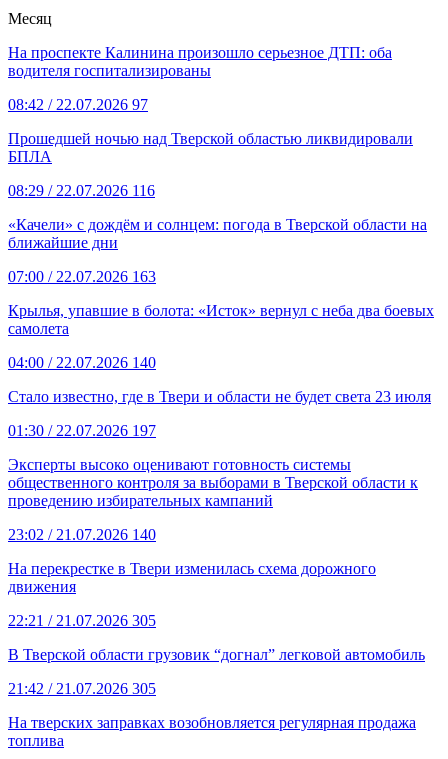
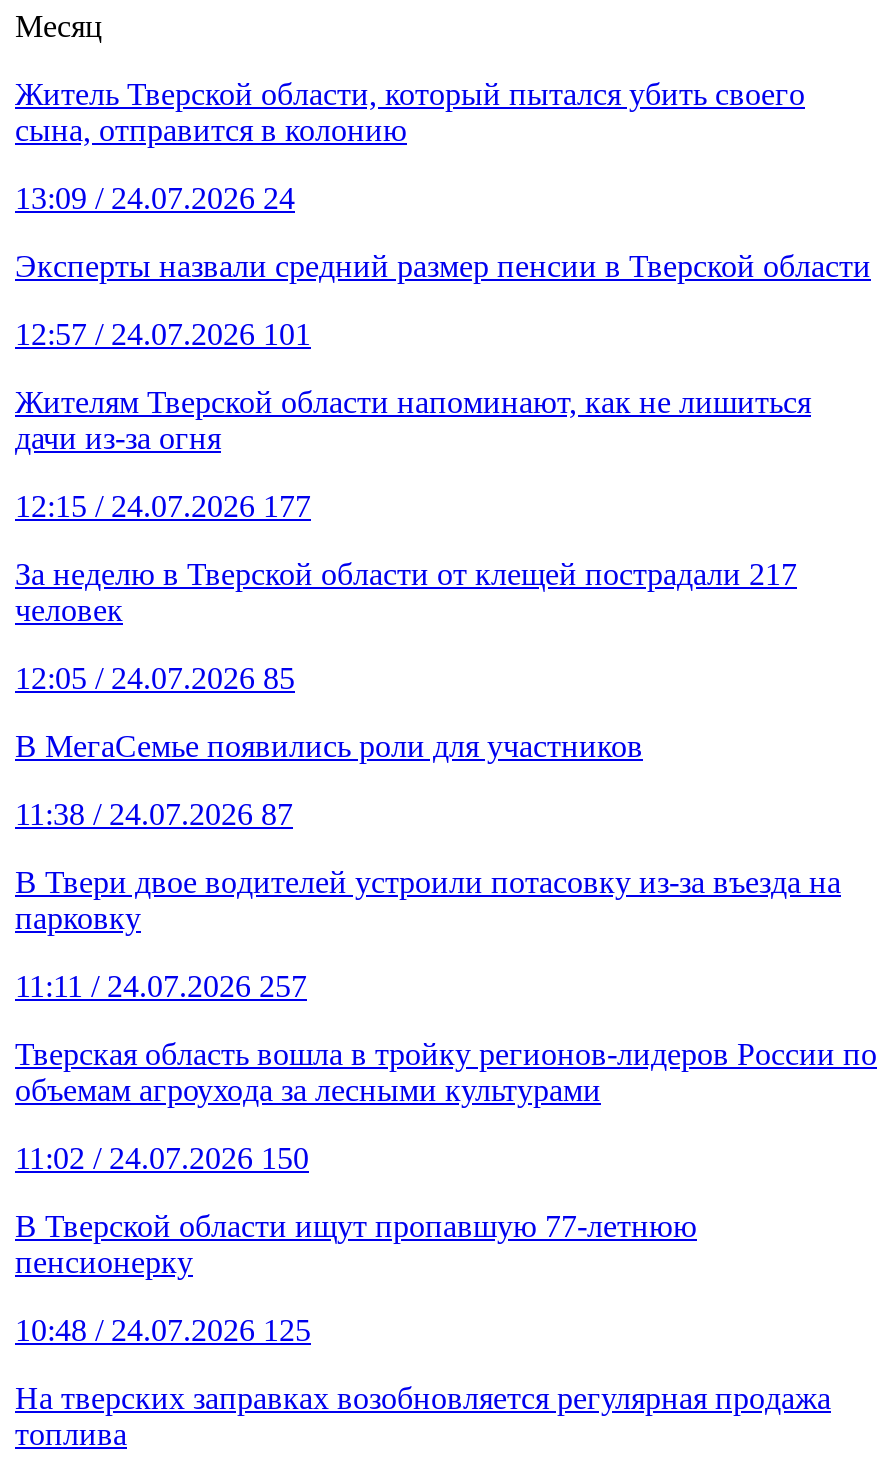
- На проспекте Калинина произошло серьезное ДТП: оба
- водителя госпитализированы
+ Житель Тверской области, который пытался убить своего
+ сына, отправится в колонию

- 08:42 / 22.07.2026 97
+ 13:09 / 24.07.2026 24

- Прошедшей ночью над Тверской областью ликвидировали
- БПЛА
+ Эксперты назвали средний размер пенсии в Тверской области

- 08:29 / 22.07.2026 116
+ 12:57 / 24.07.2026 101

- «Качели» с дождём и солнцем: погода в Тверской области на
- ближайшие дни
+ Жителям Тверской области напоминают, как не лишиться
+ дачи из-за огня

- 07:00 / 22.07.2026 163
+ 12:15 / 24.07.2026 177

- Крылья, упавшие в болота: «Исток» вернул с неба два боевых
- самолета
+ За неделю в Тверской области от клещей пострадали 217
+ человек

- 04:00 / 22.07.2026 140
+ 12:05 / 24.07.2026 85

- Стало известно, где в Твери и области не будет света 23 июля
+ В МегаСемье появились роли для участников

- 01:30 / 22.07.2026 197
+ 11:38 / 24.07.2026 87

- Эксперты высоко оценивают готовность системы
- общественного контроля за выборами в Тверской области к
- проведению избирательных кампаний
+ В Твери двое водителей устроили потасовку из-за въезда на
+ парковку

- 23:02 / 21.07.2026 140
+ 11:11 / 24.07.2026 257

- На перекрестке в Твери изменилась схема дорожного
- движения
+ Тверская область вошла в тройку регионов-лидеров России по
+ объемам агроухода за лесными культурами

- 22:21 / 21.07.2026 305
+ 11:02 / 24.07.2026 150

- В Тверской области грузовик “догнал” легковой автомобиль
+ В Тверской области ищут пропавшую 77-летнюю
+ пенсионерку

- 21:42 / 21.07.2026 305
+ 10:48 / 24.07.2026 125
